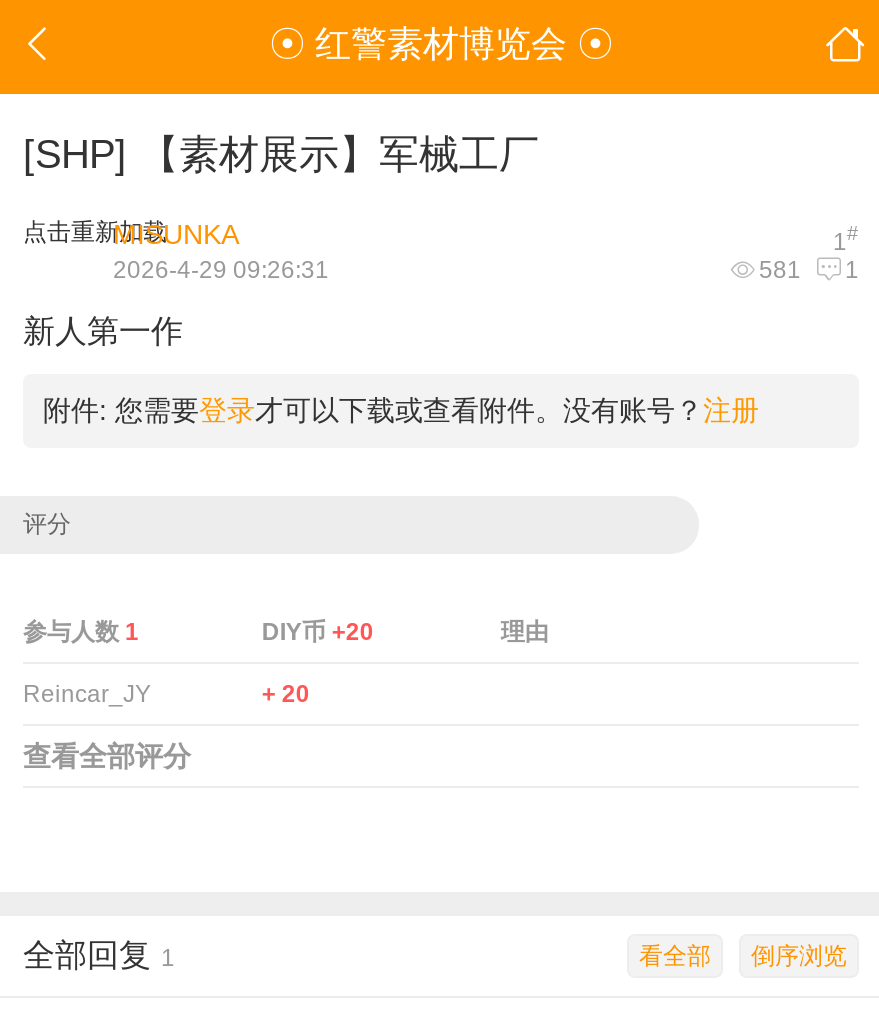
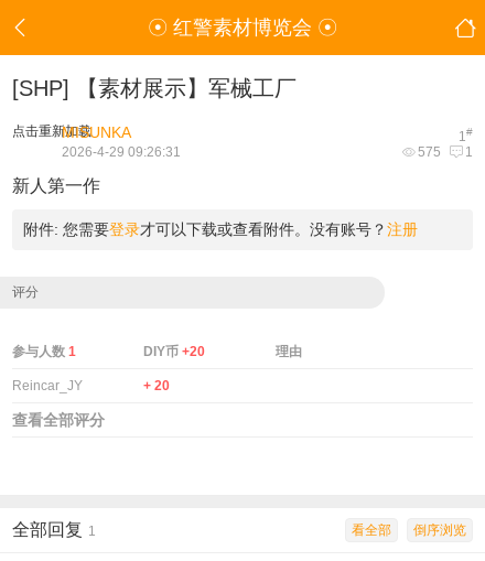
- 581 1
+ 575 1
